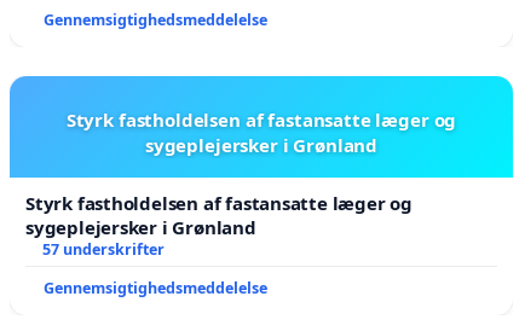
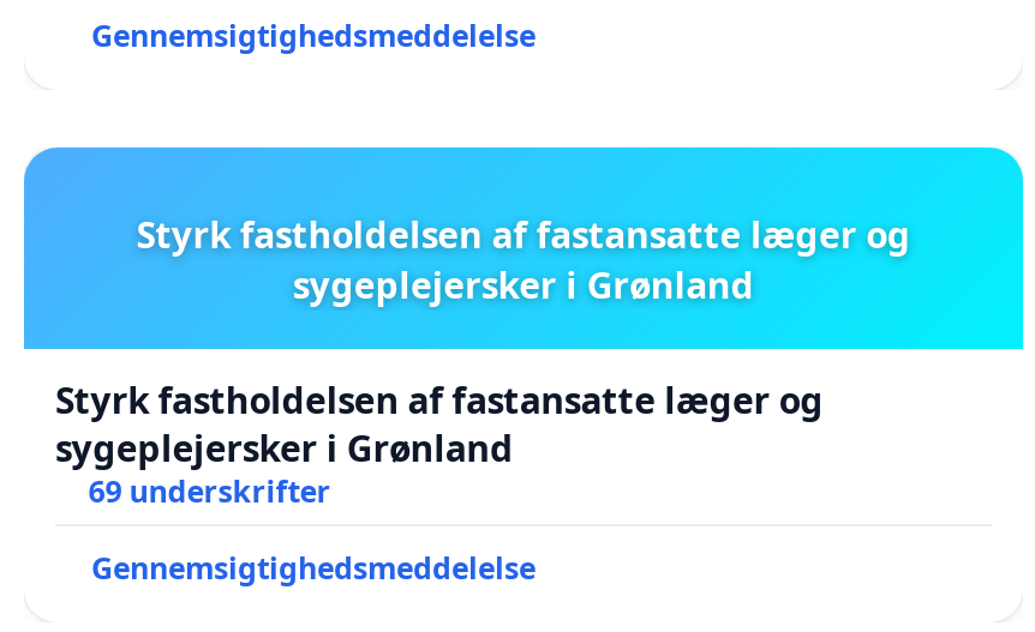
- 57 underskrifter
+ 69 underskrifter
